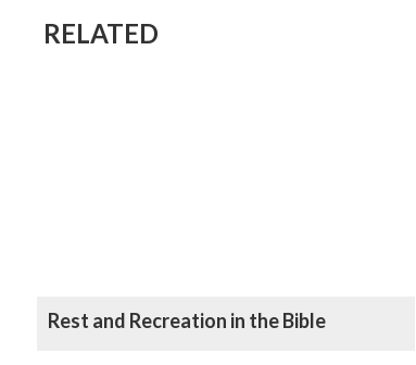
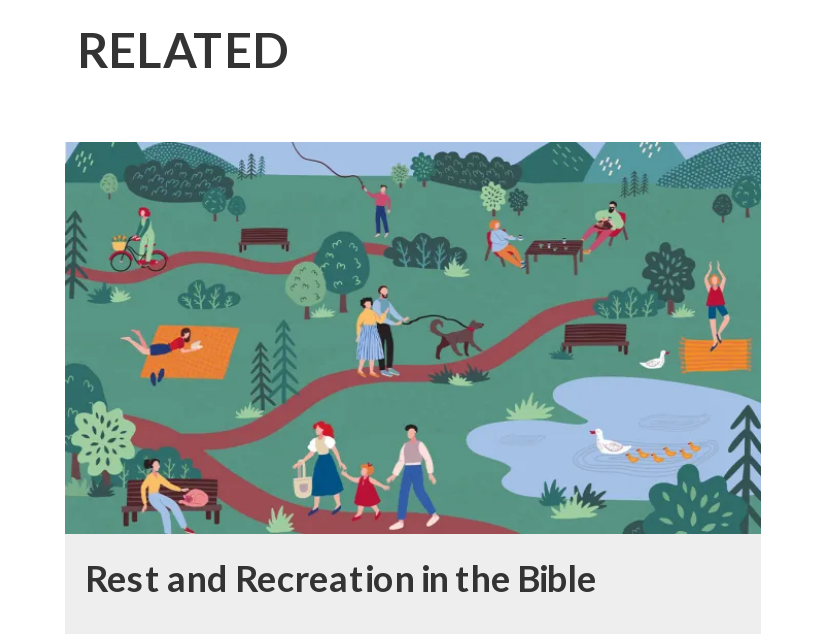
+ [image]
